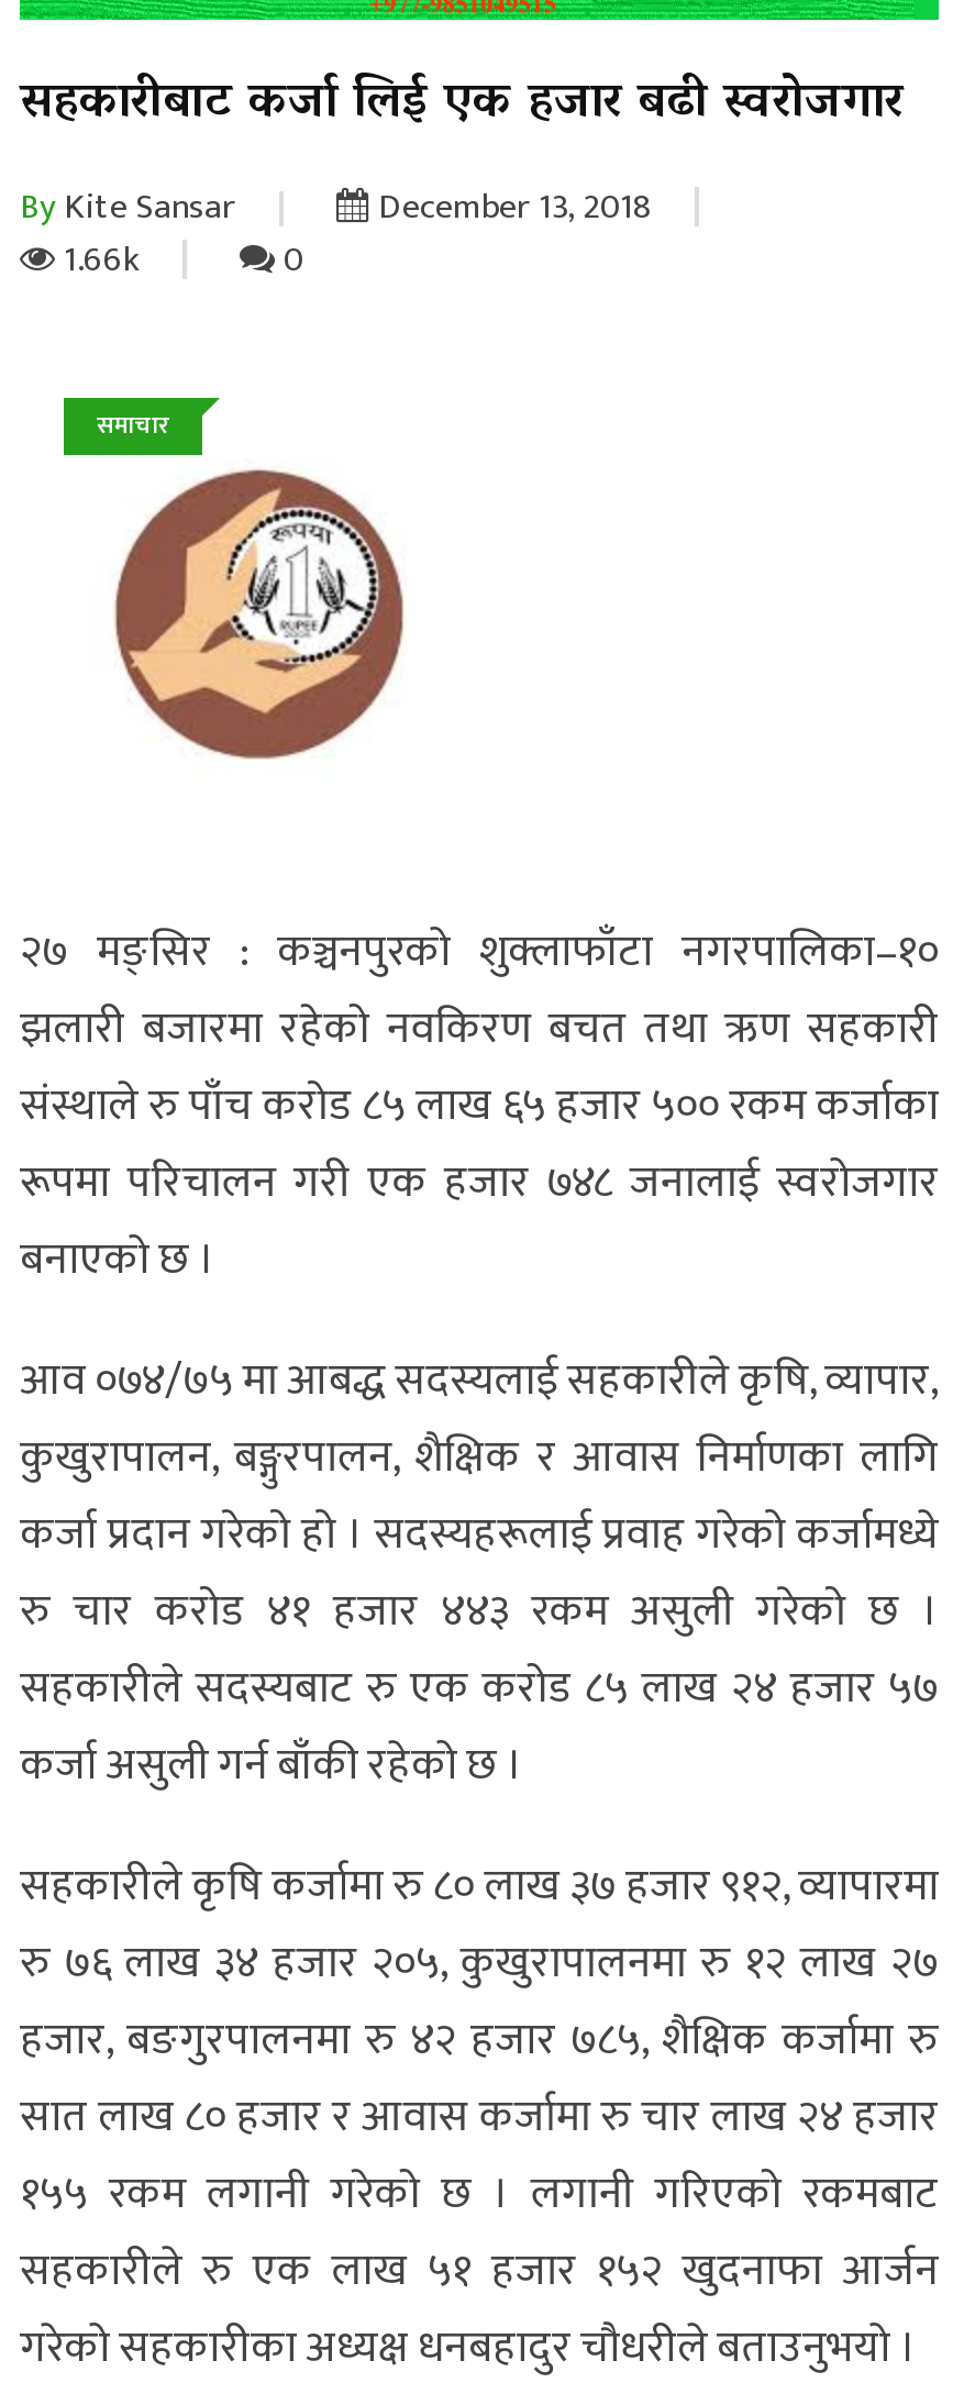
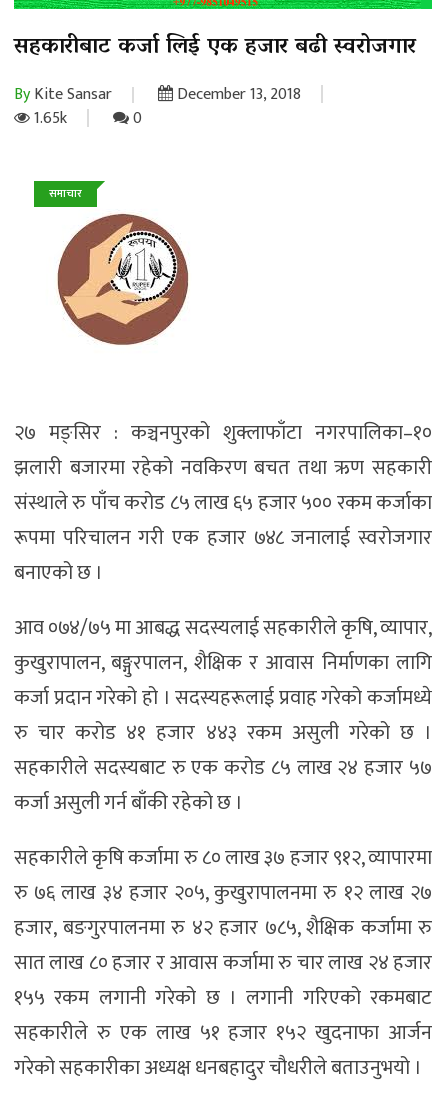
- 1.66k
+ 1.65k
